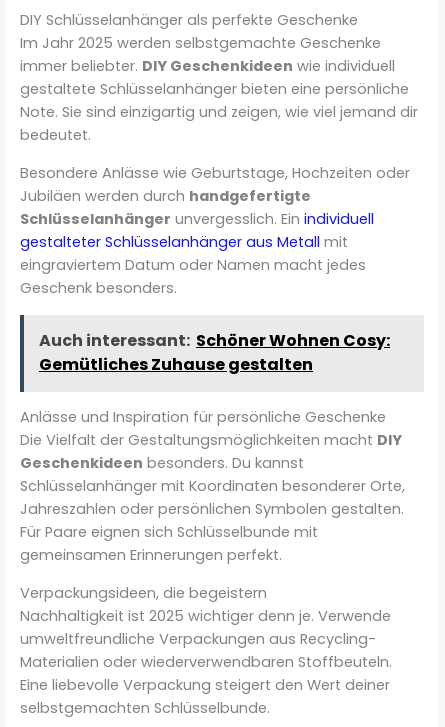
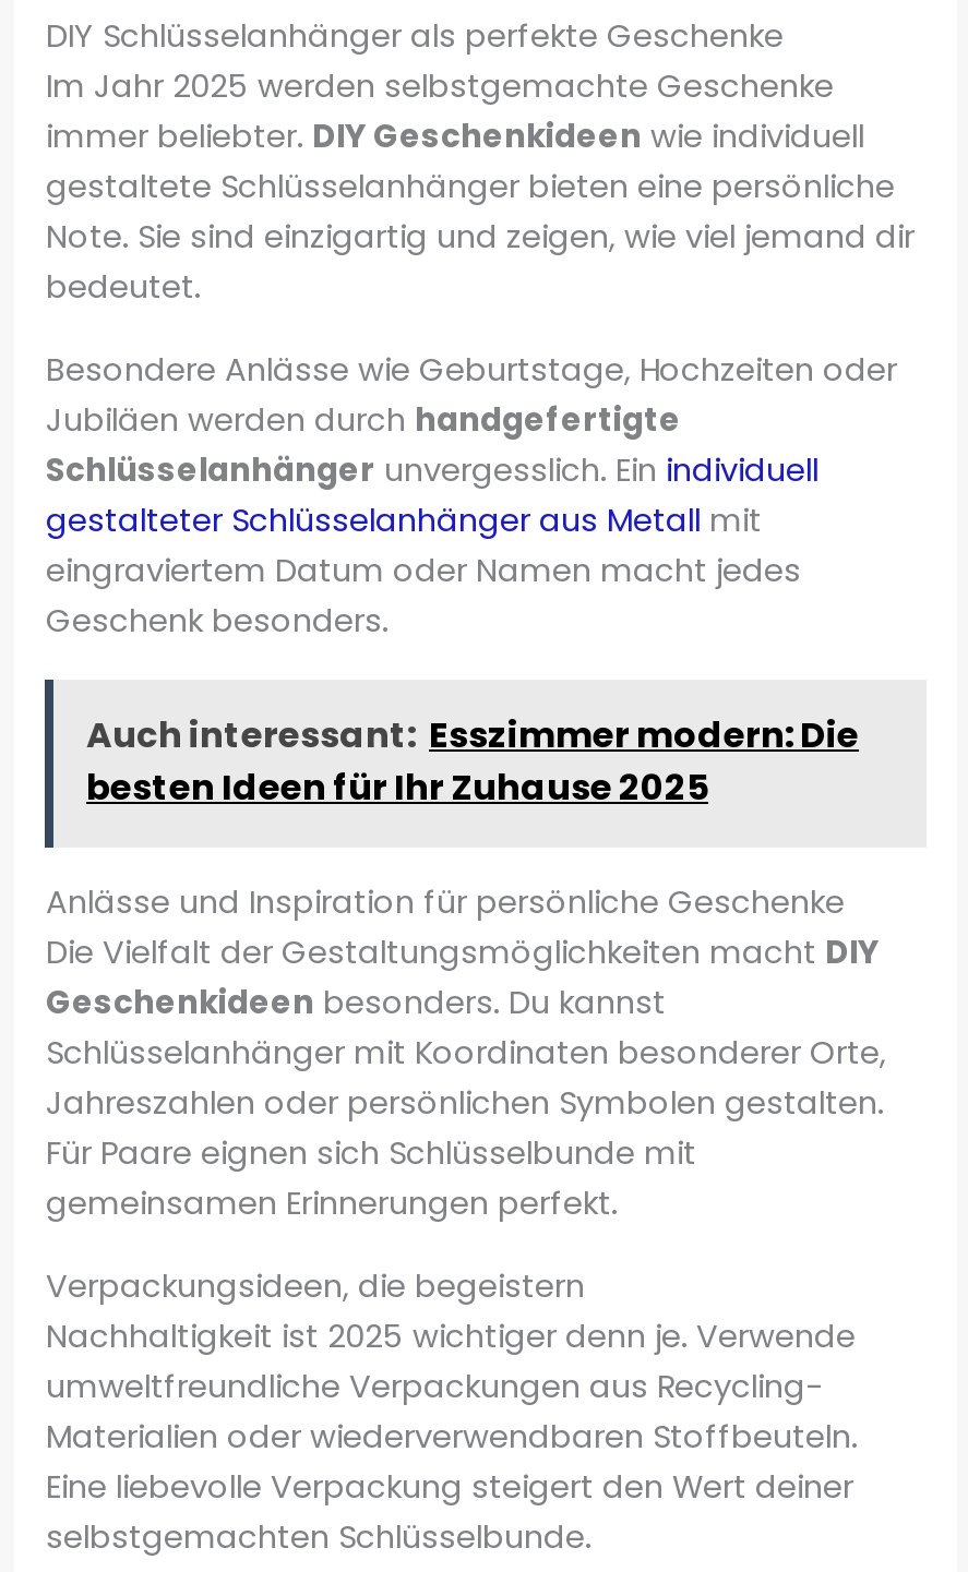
- Auch interessant: Schöner Wohnen Cosy:
- Gemütliches Zuhause gestalten
+ Auch interessant: Esszimmer modern: Die
+ besten Ideen für Ihr Zuhause 2025
